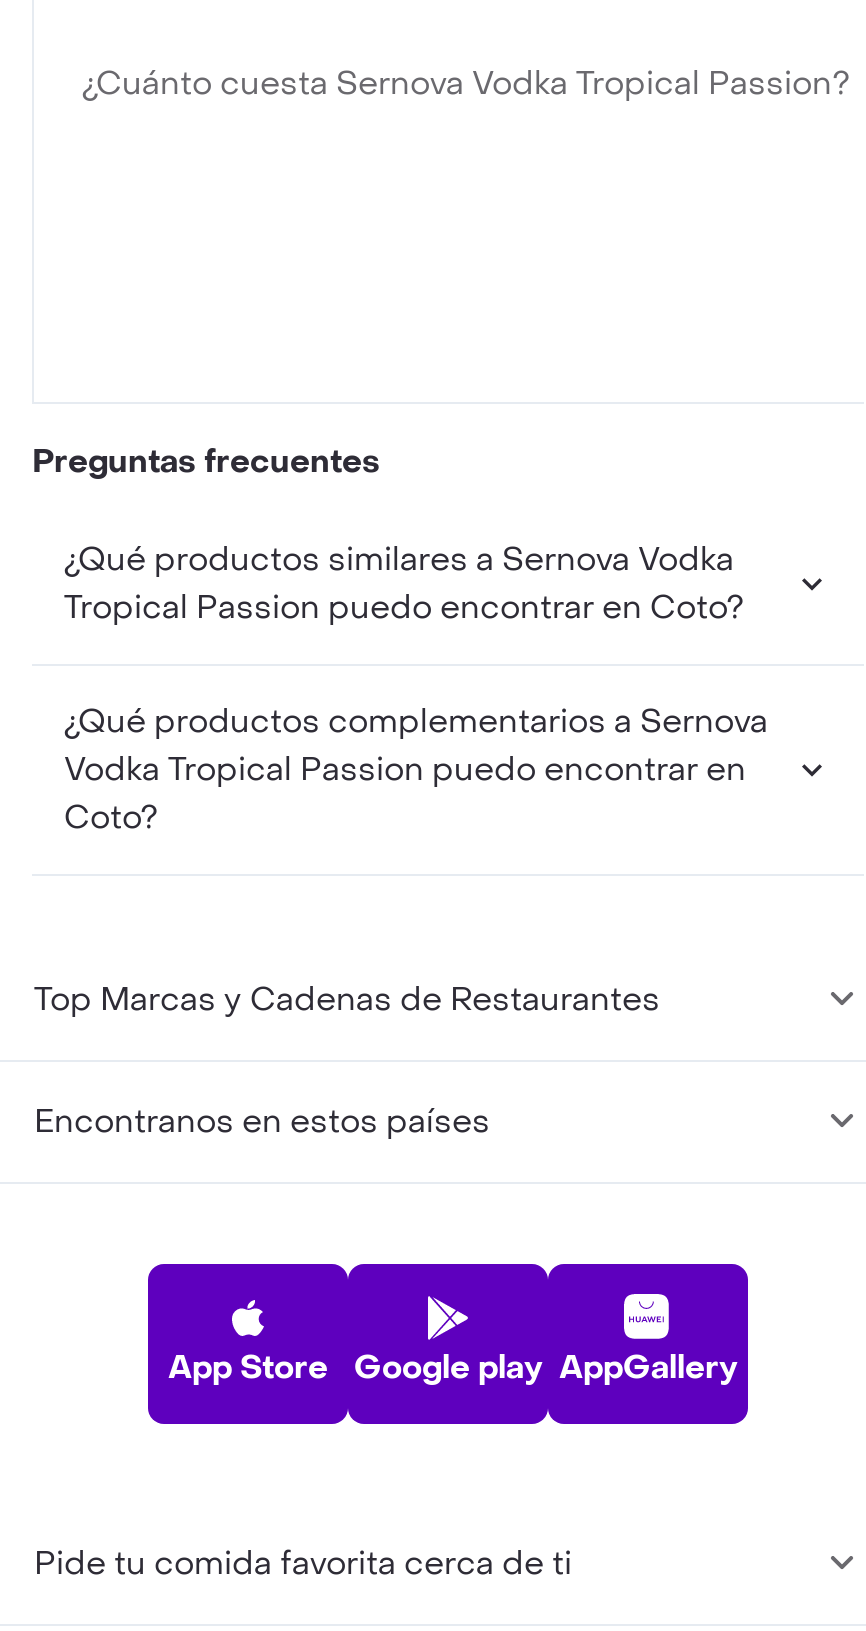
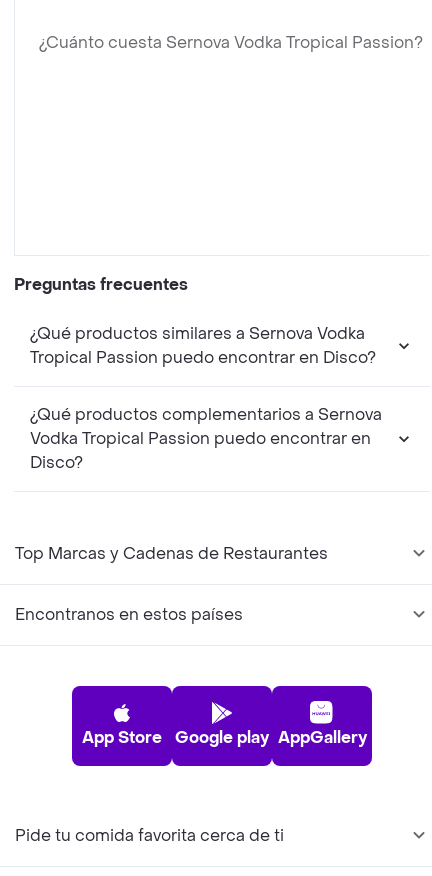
- Tropical Passion puedo encontrar en Coto?
+ Tropical Passion puedo encontrar en Disco?

- Coto?
+ Disco?
